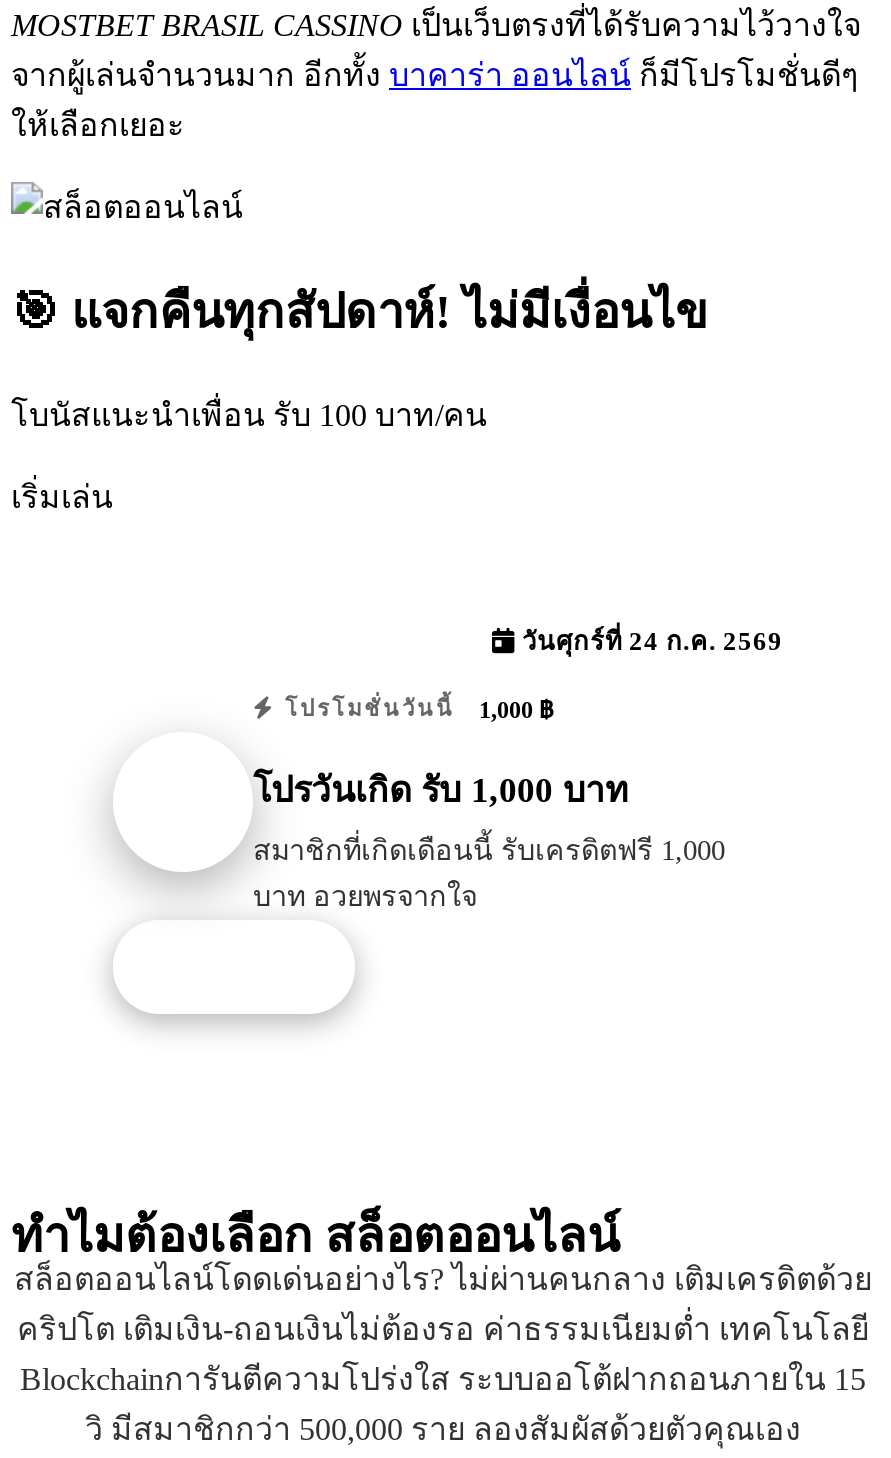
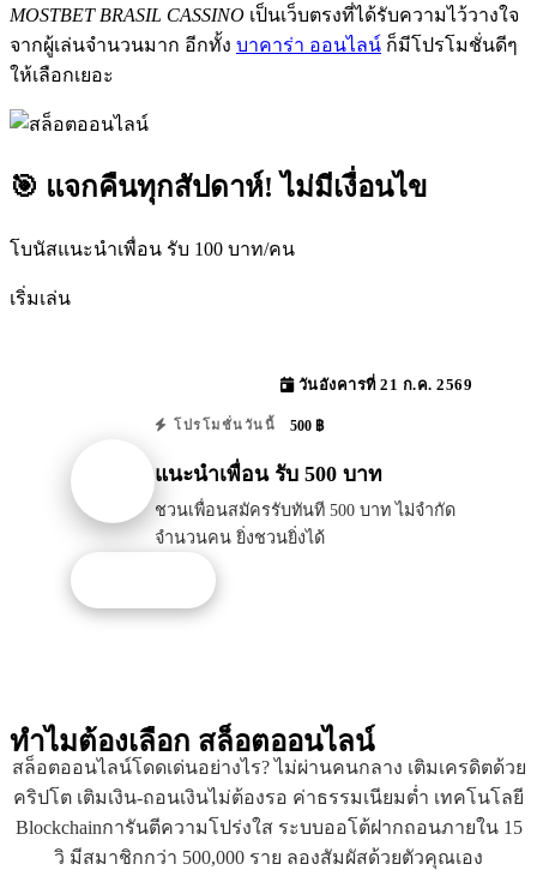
- วันศุกร์ที่ 24 ก.ค. 2569
+ วันอังคารที่ 21 ก.ค. 2569

- โปรโมชั่นวันนี้ 1,000 ฿
+ โปรโมชั่นวันนี้ 500 ฿

- โปรวันเกิด รับ 1,000 บาท
+ แนะนำเพื่อน รับ 500 บาท

- สมาชิกที่เกิดเดือนนี้ รับเครดิตฟรี 1,000
- บาท อวยพรจากใจ
+ ชวนเพื่อนสมัครรับทันที 500 บาท ไม่จำกัด
+ จำนวนคน ยิ่งชวนยิ่งได้
